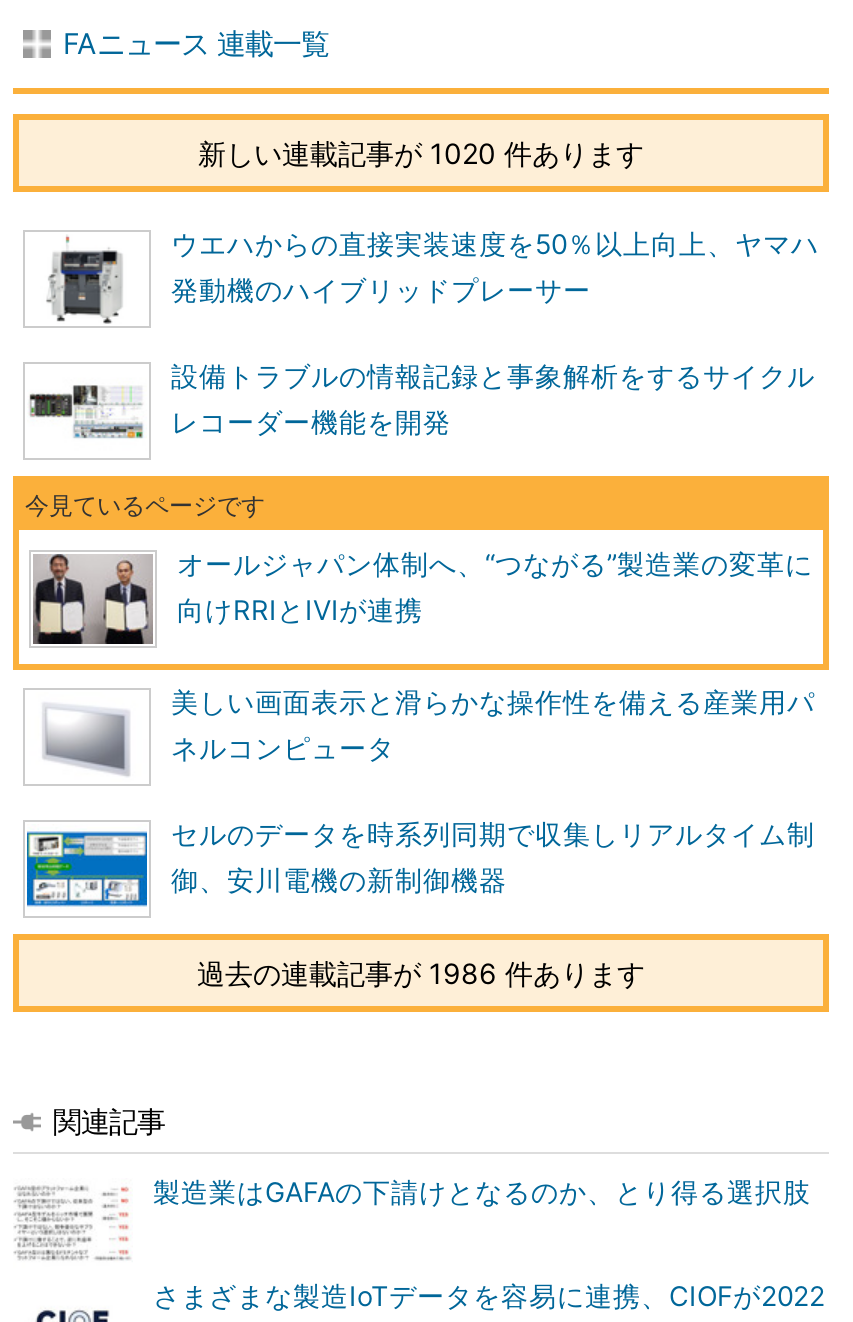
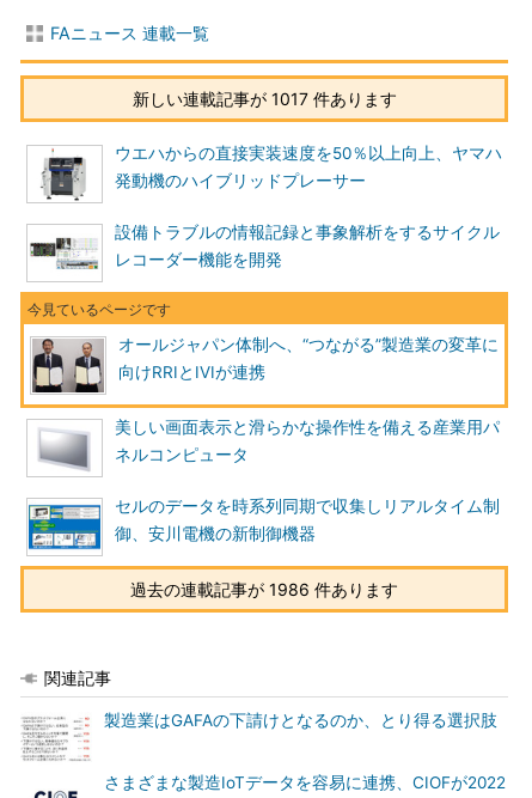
- 新しい連載記事が 1020 件あります
+ 新しい連載記事が 1017 件あります
